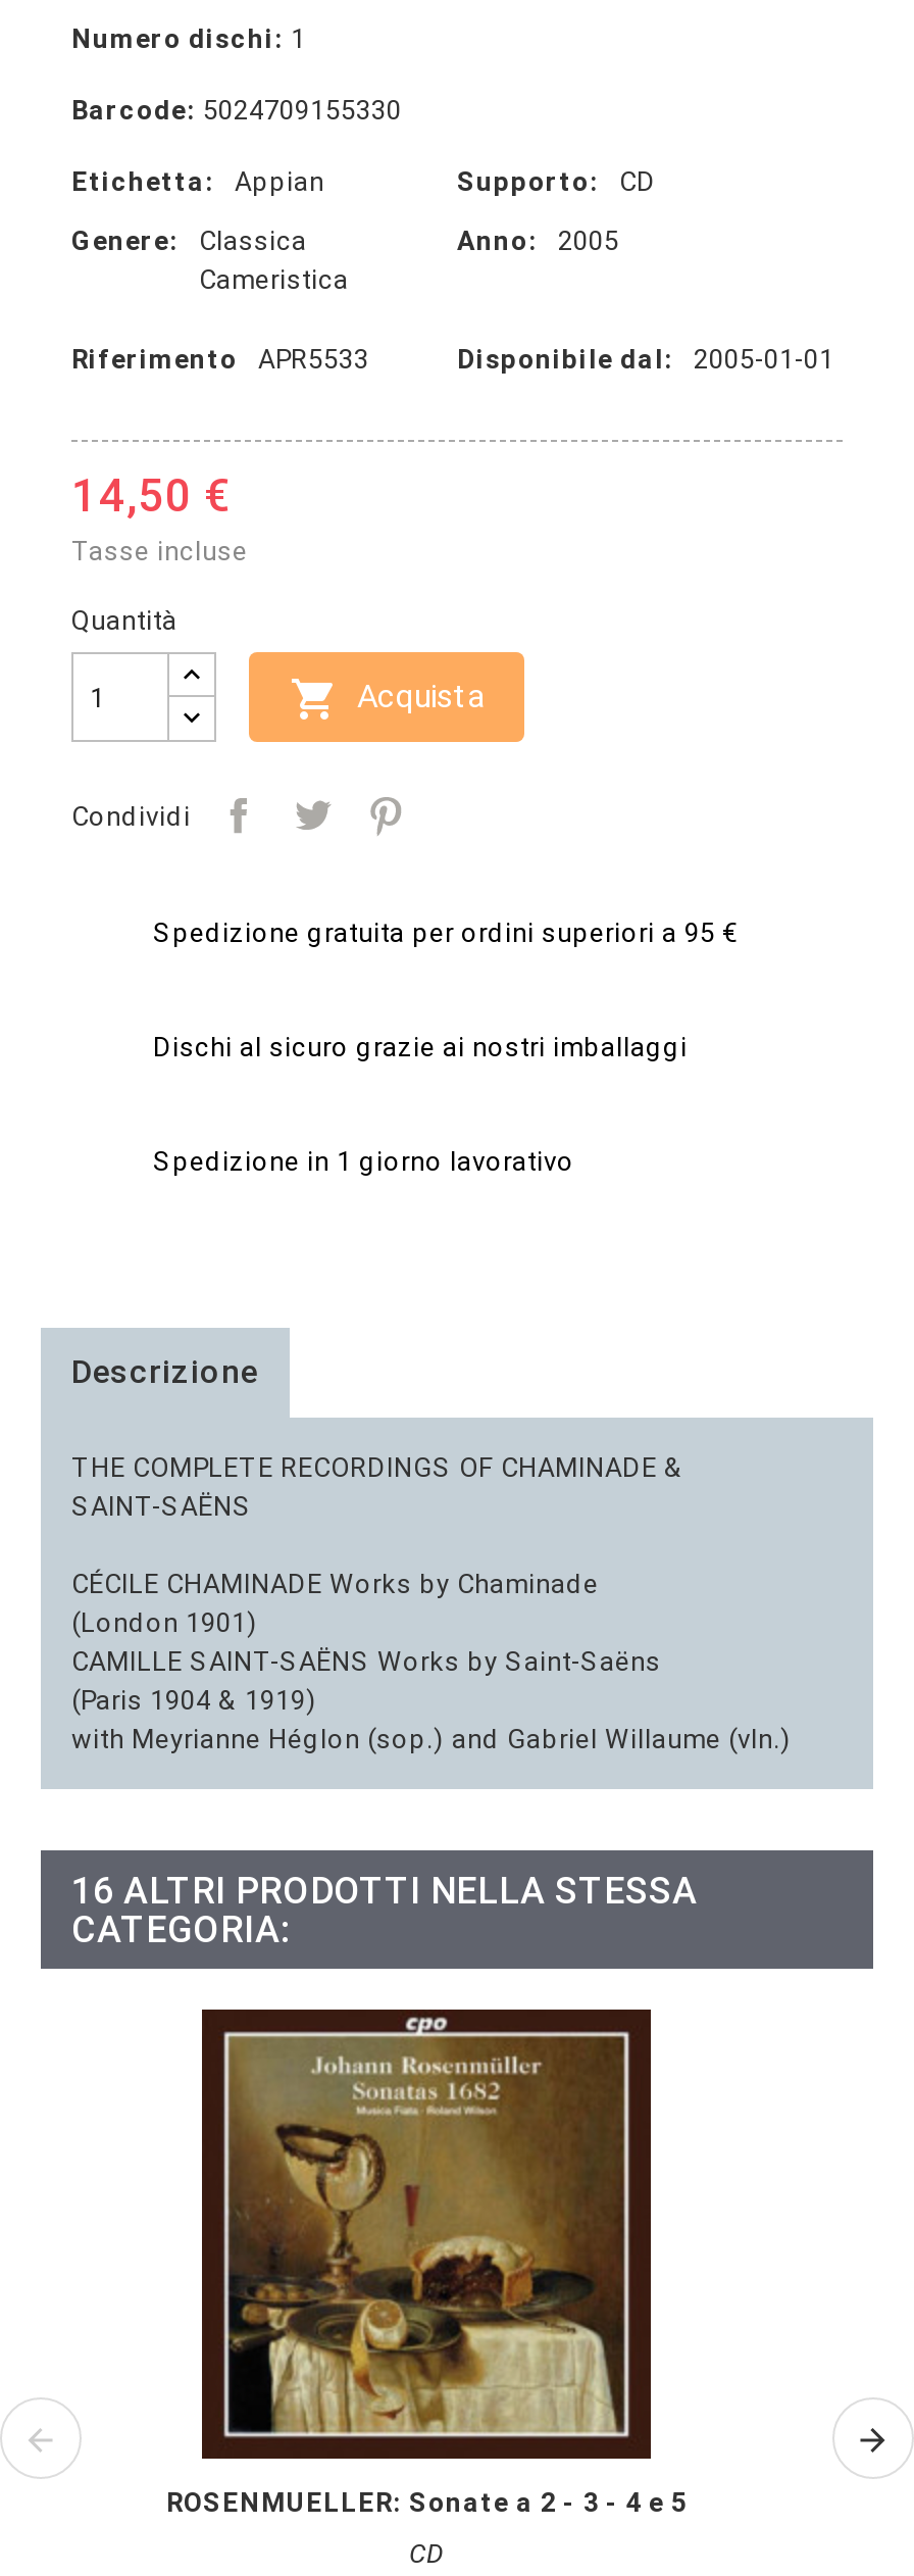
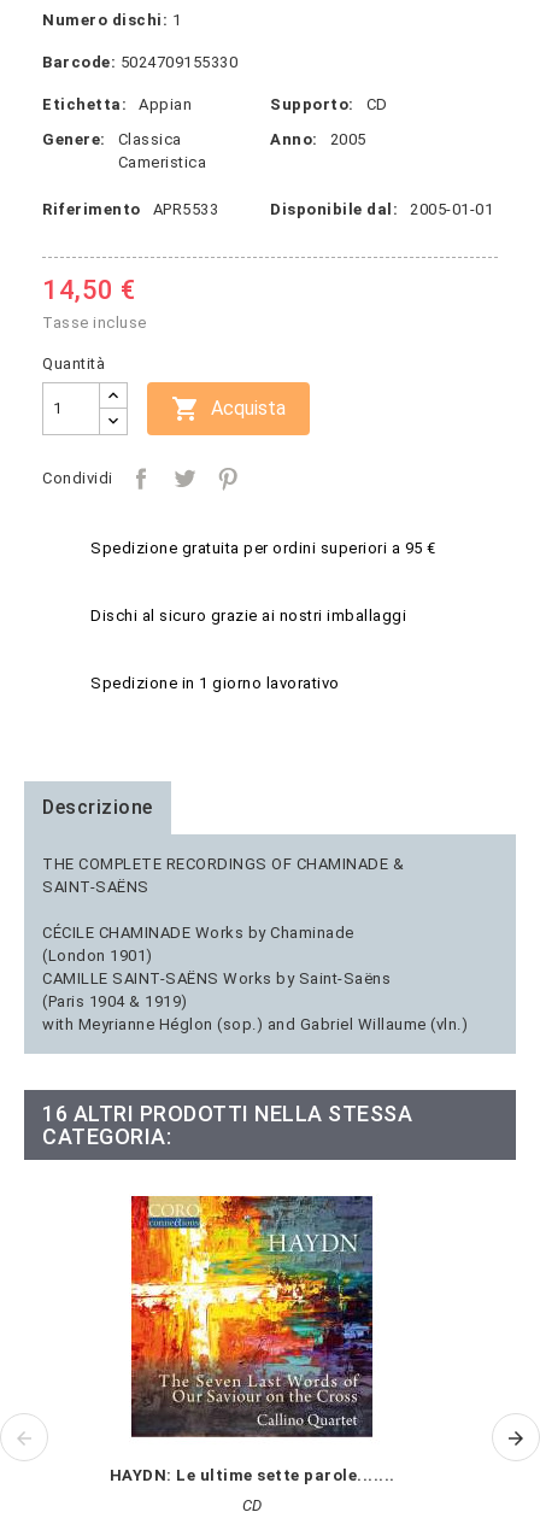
- [image]
- ROSENMUELLER: Sonate a 2 - 3 - 4 e 5
+ [image]
+ HAYDN: Le ultime sette parole.......
